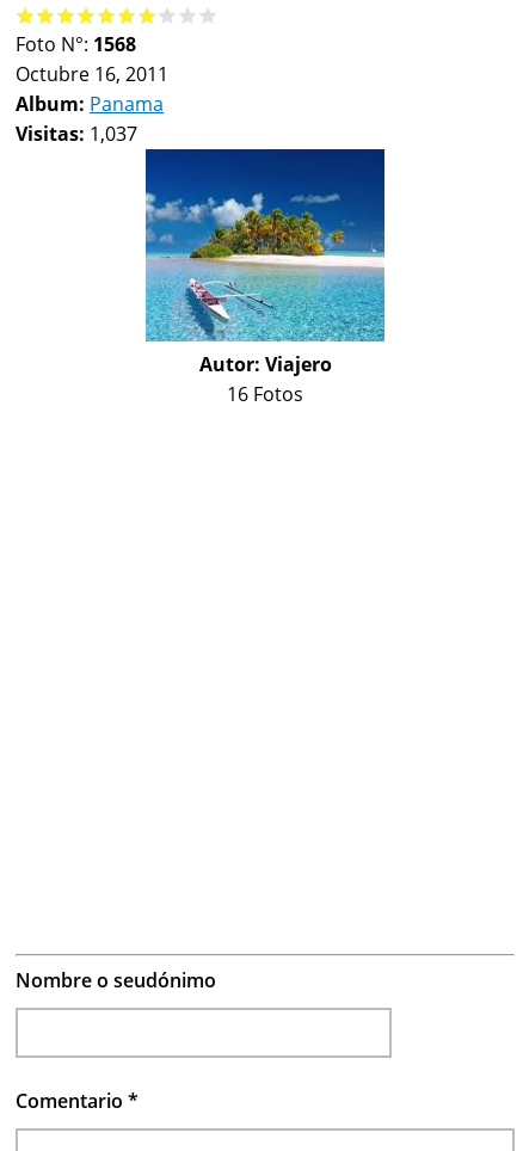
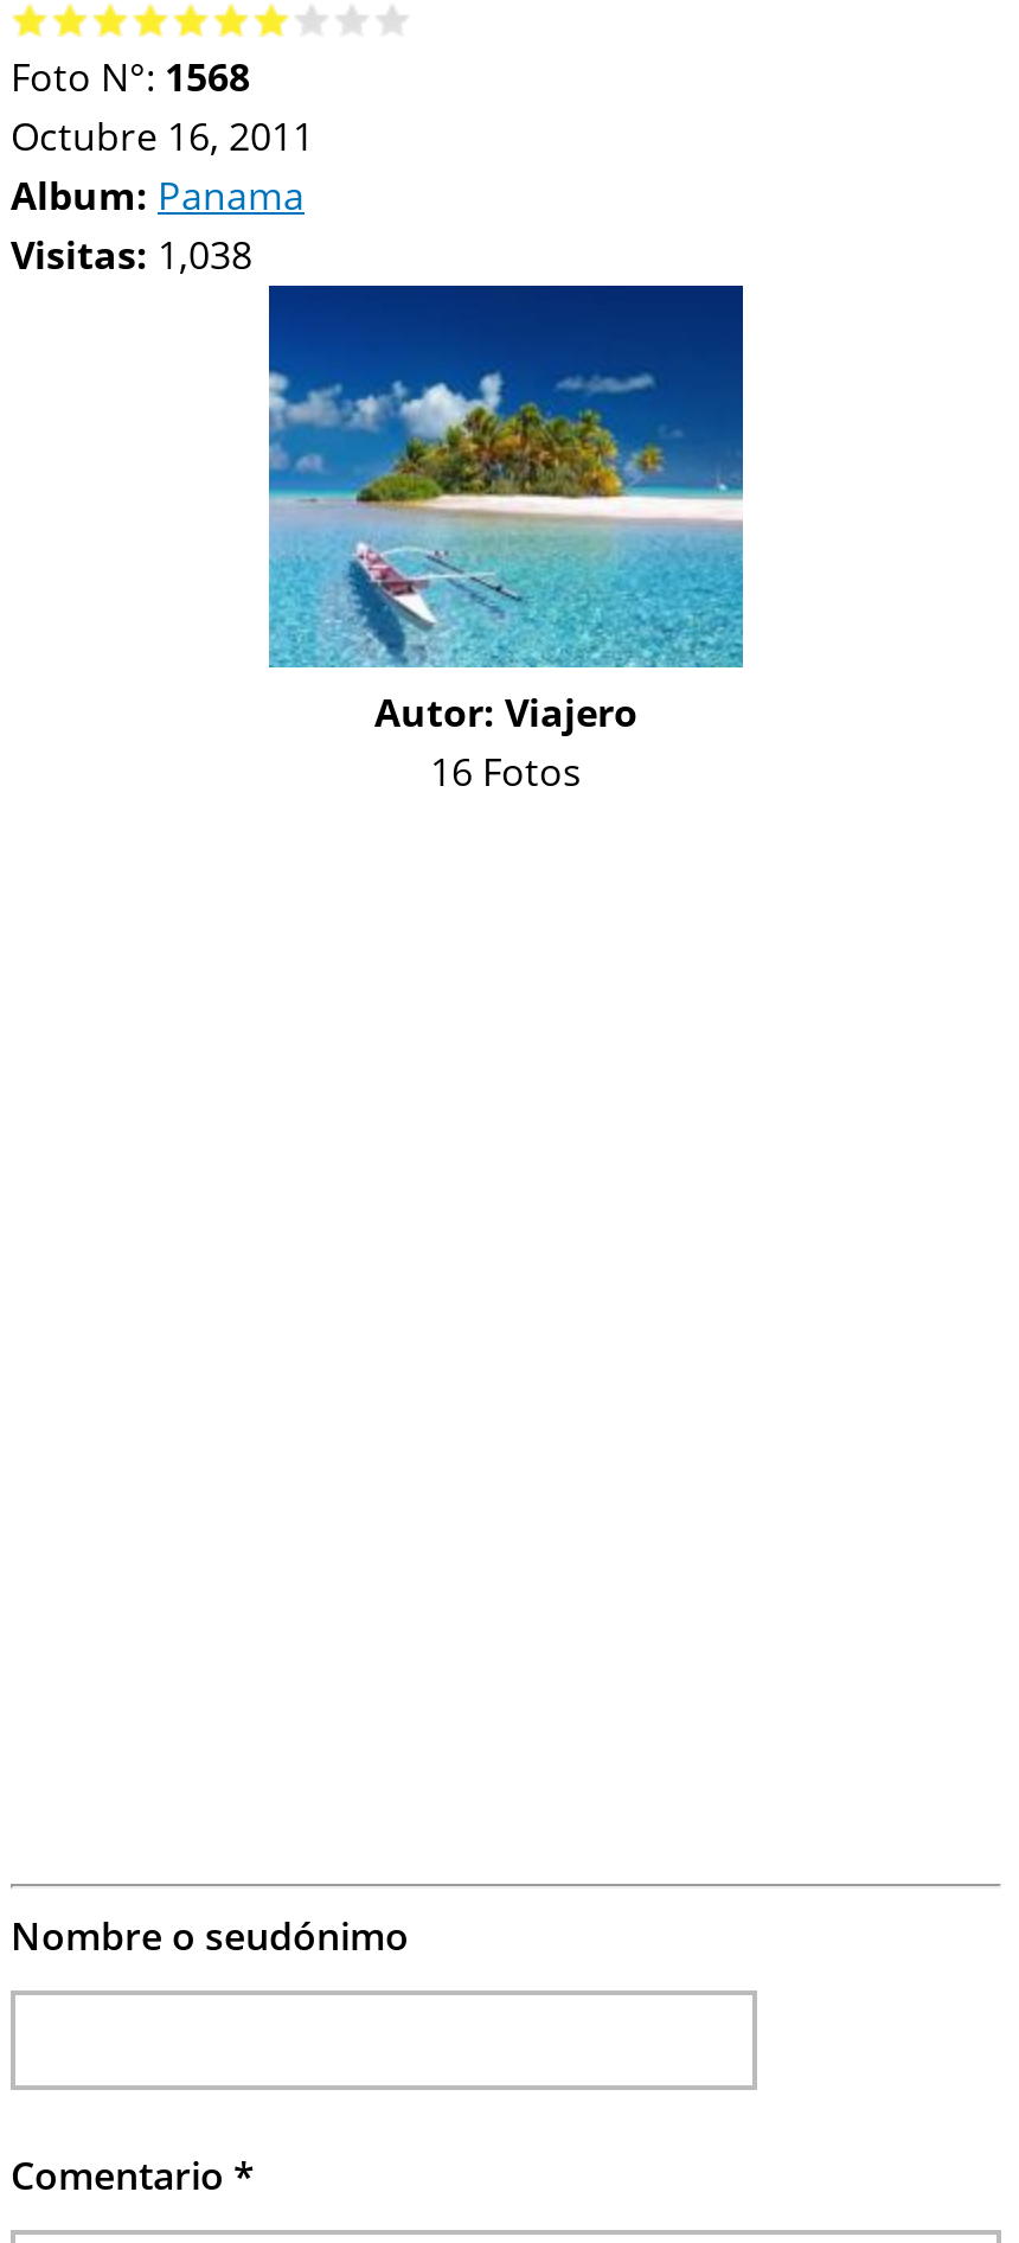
- Visitas: 1,037
+ Visitas: 1,038
